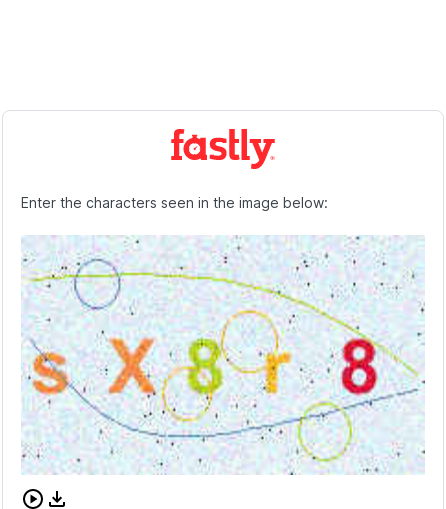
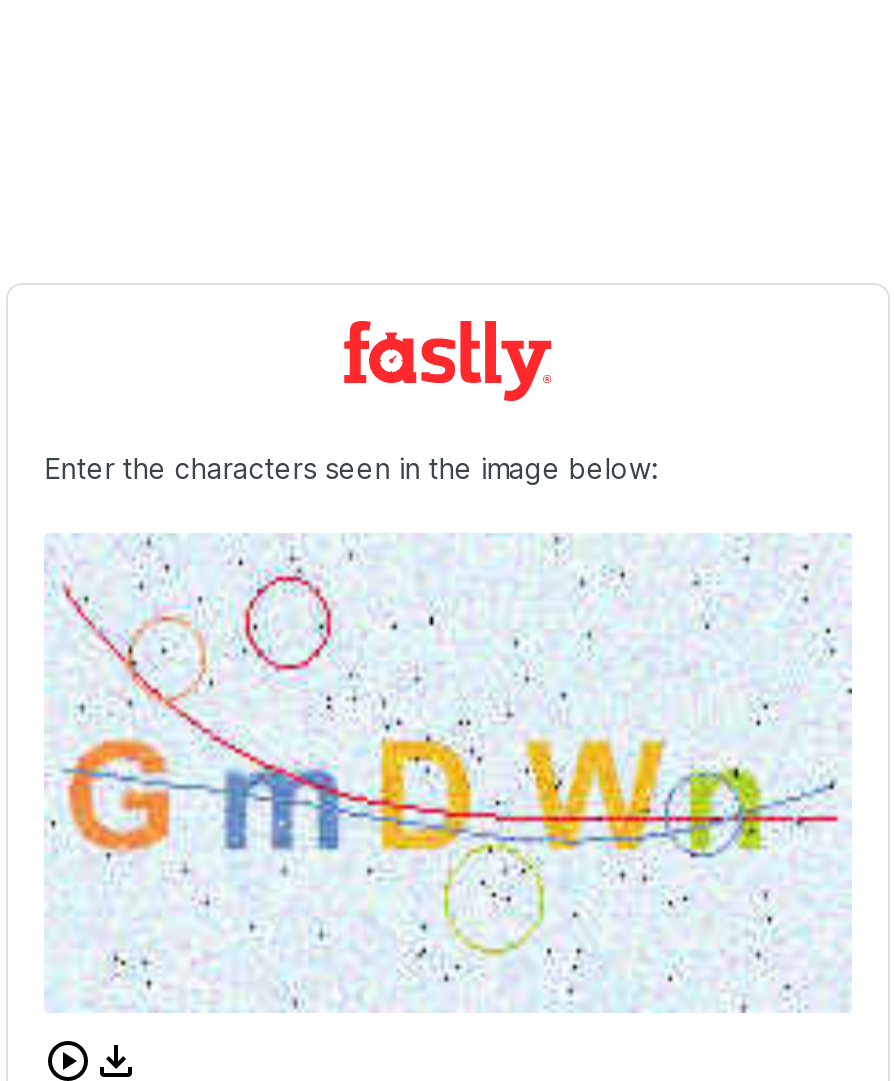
- [image]
+ [image]
